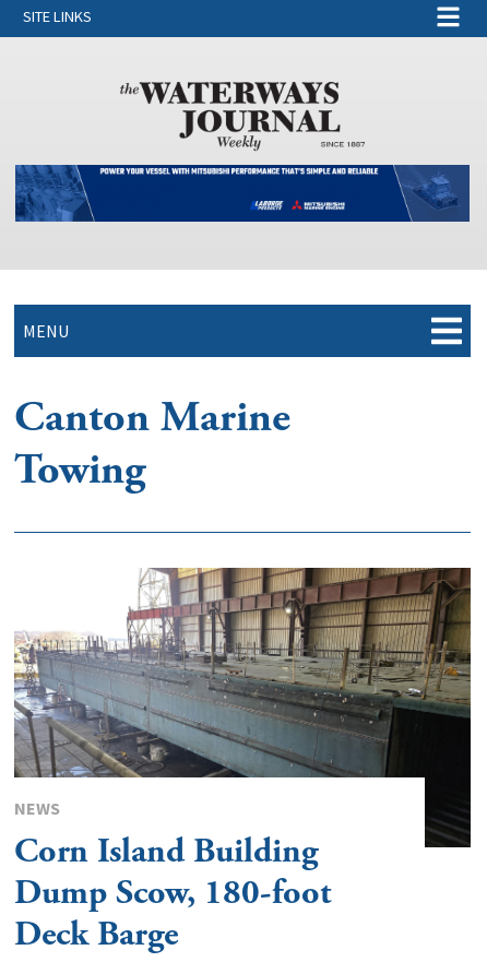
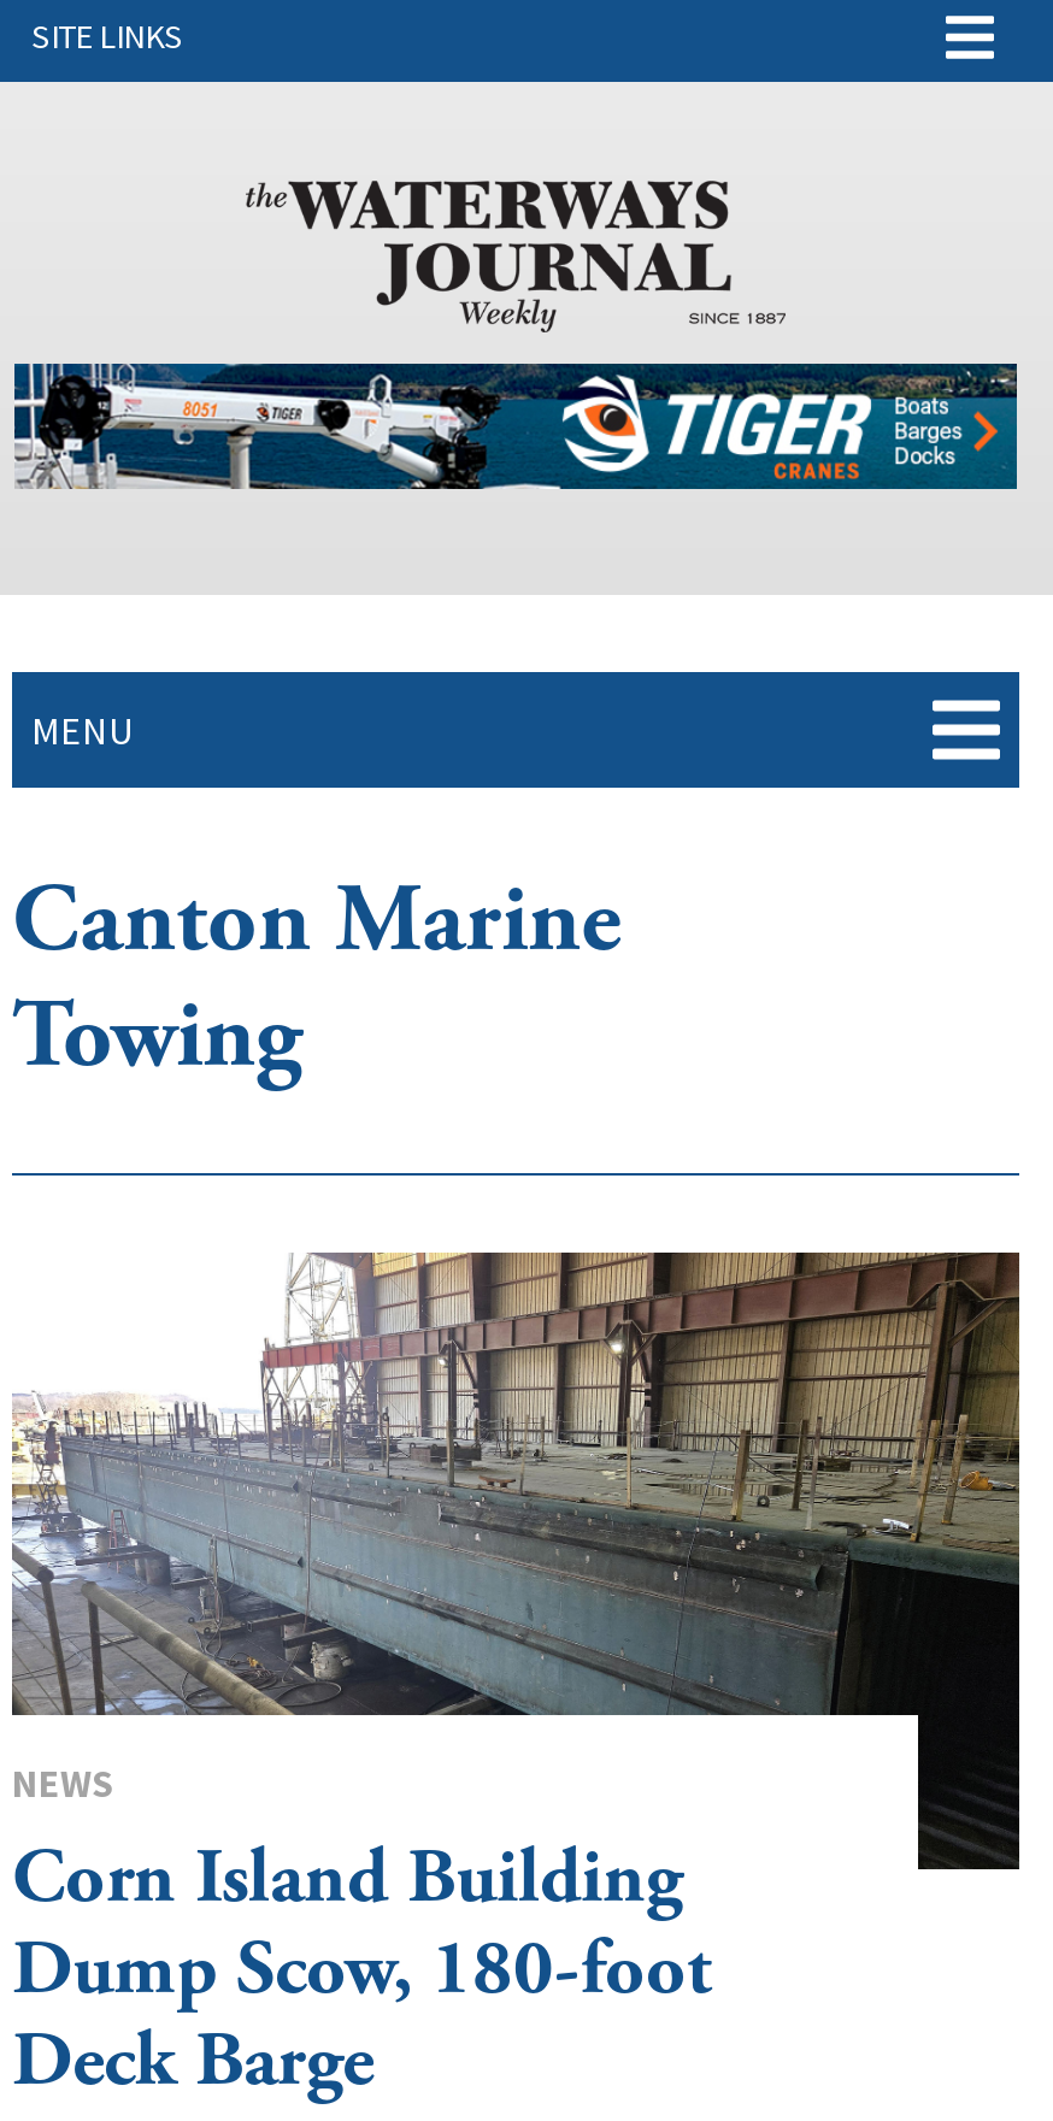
- [image]
+ [image]
